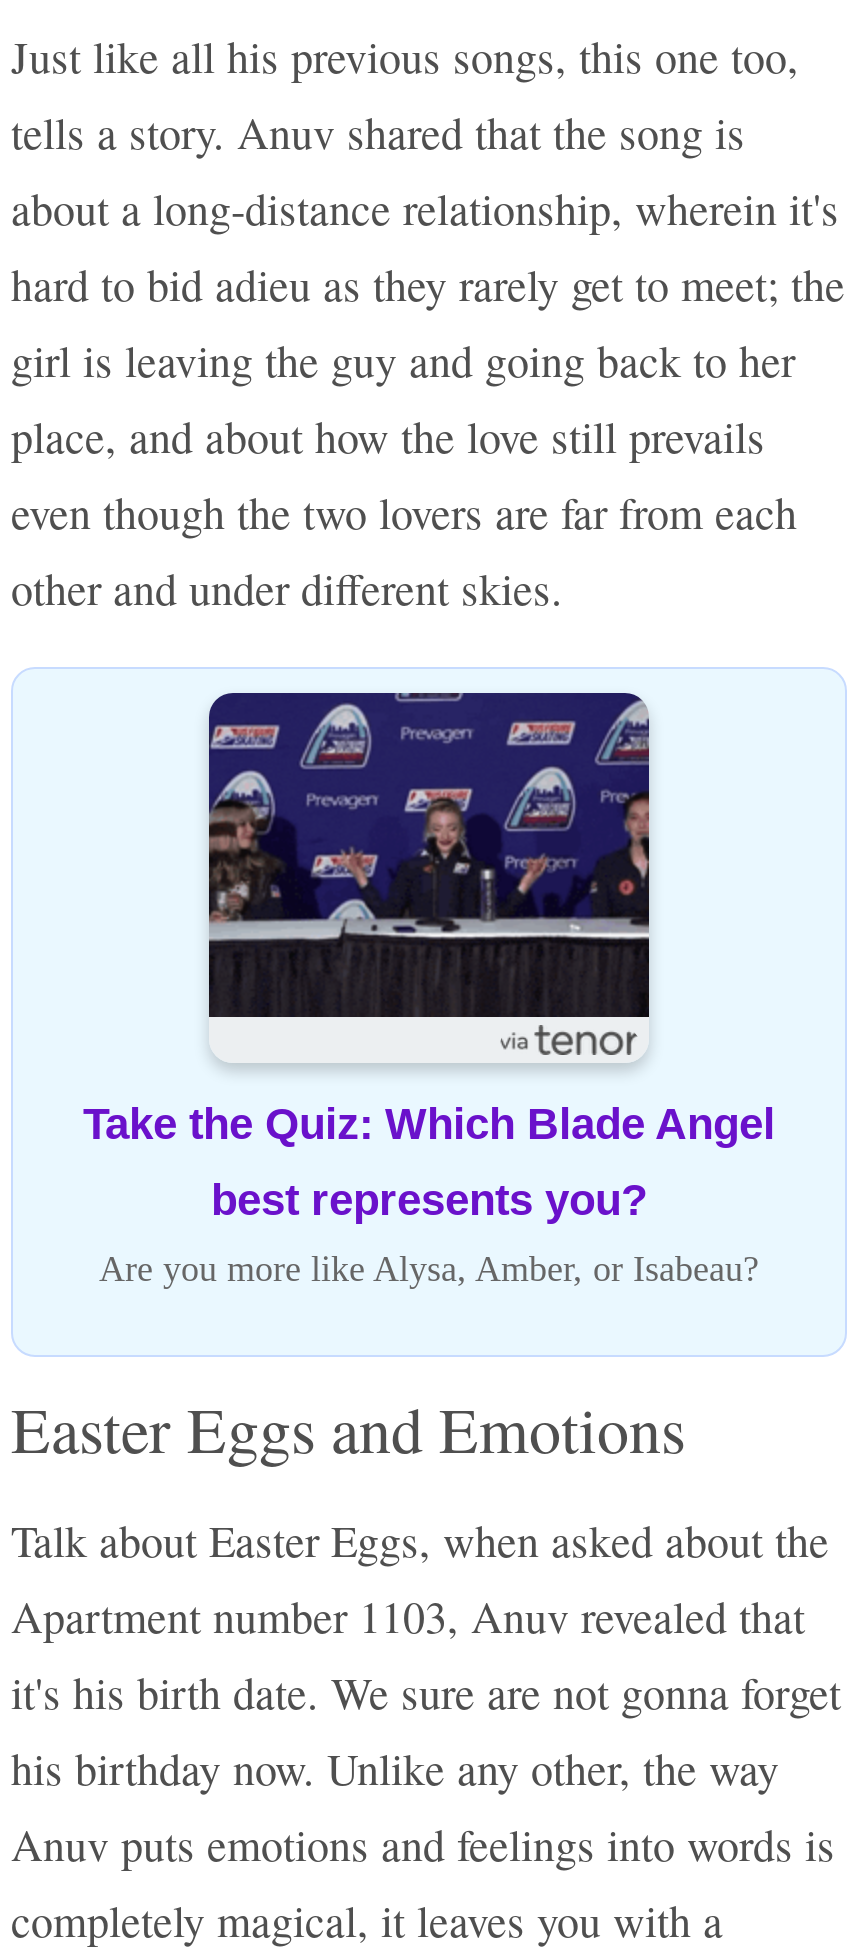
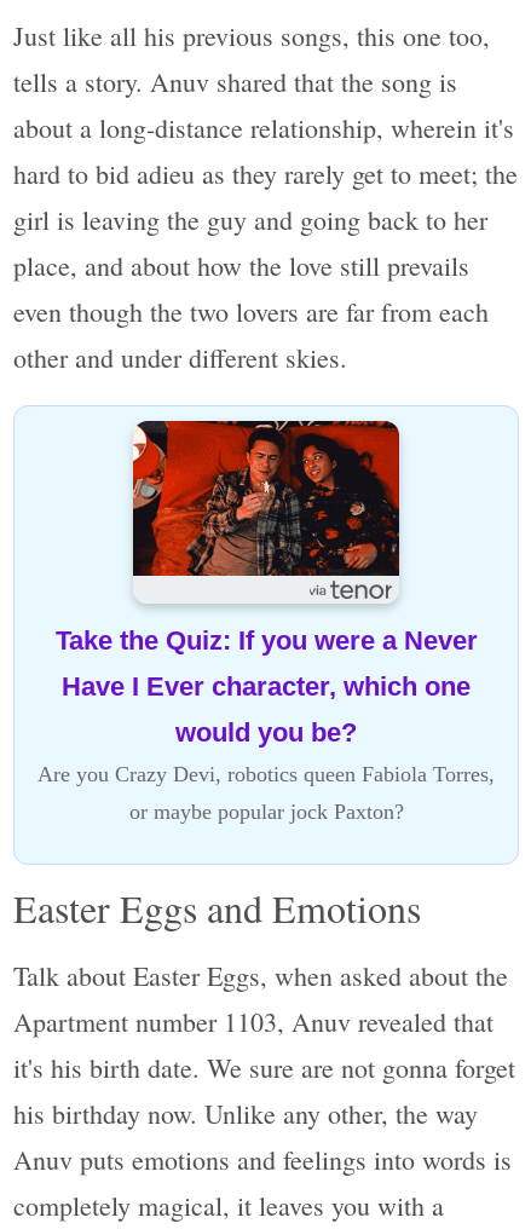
- [image]
+ [image]

- Take the Quiz: Which Blade Angel
- best represents you?
- Are you more like Alysa, Amber, or Isabeau?
+ Take the Quiz: If you were a Never
+ Have I Ever character, which one
+ would you be?
+ Are you Crazy Devi, robotics queen Fabiola Torres,
+ or maybe popular jock Paxton?
